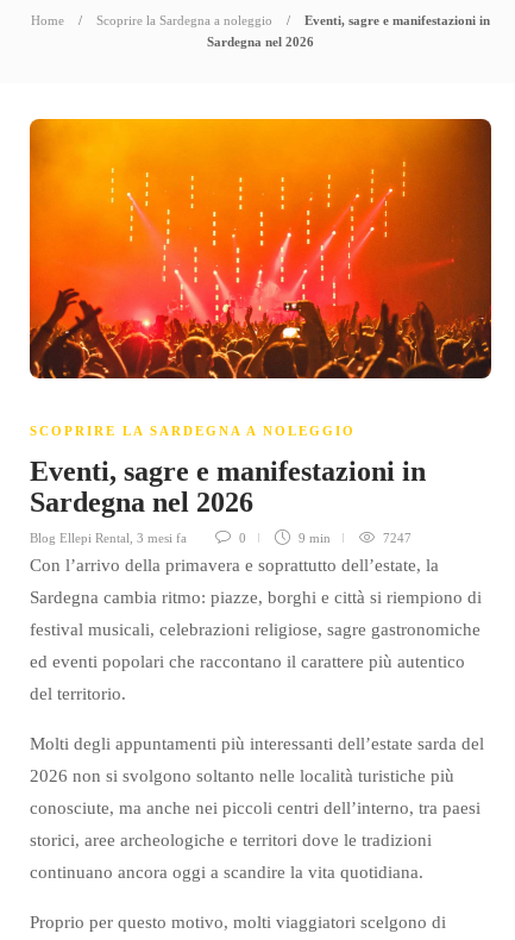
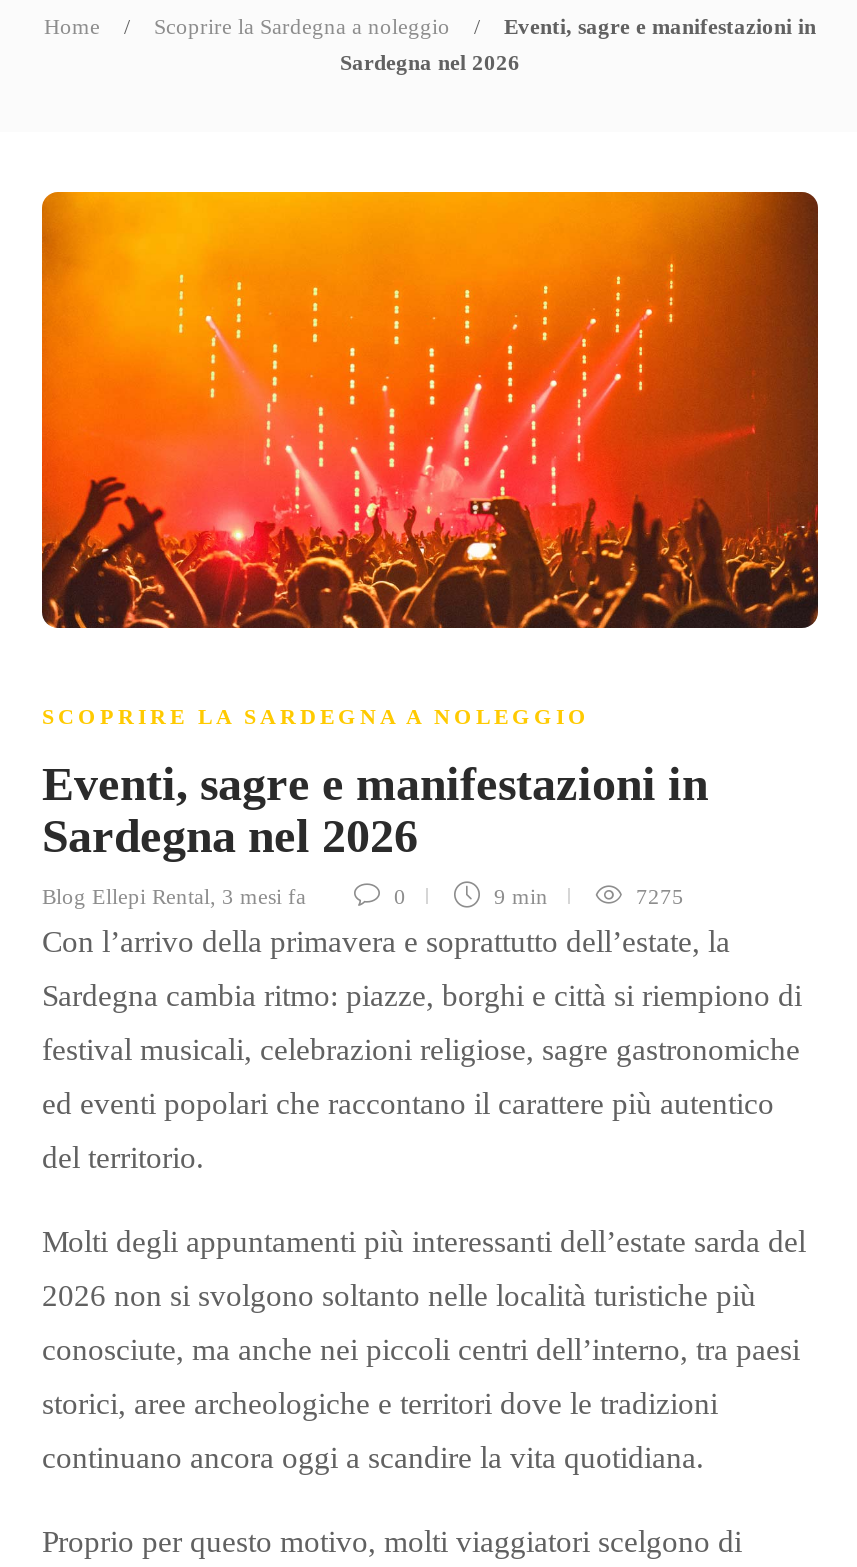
- 7247
+ 7275
